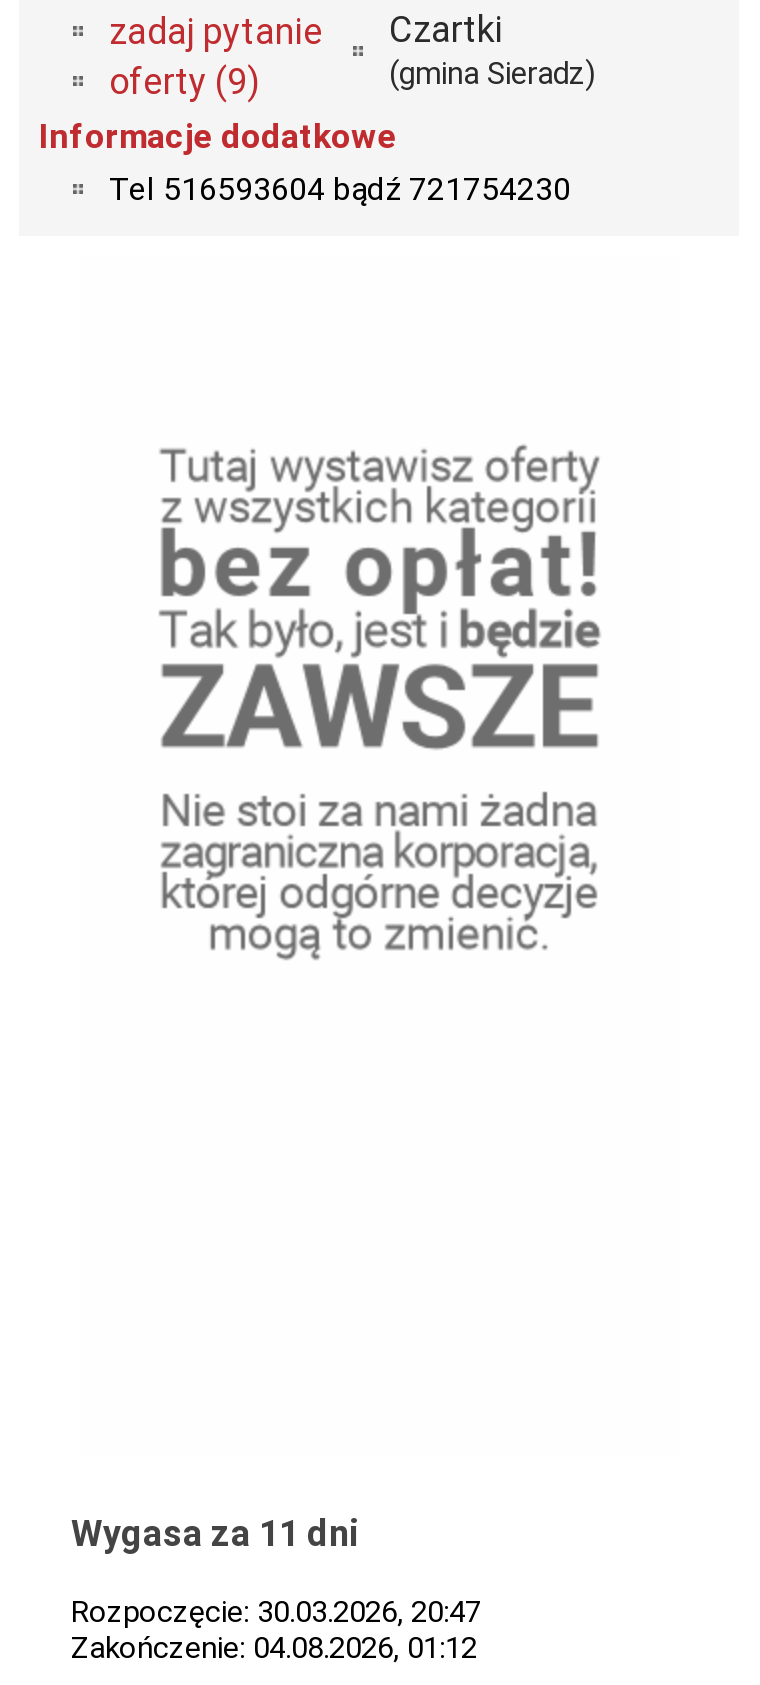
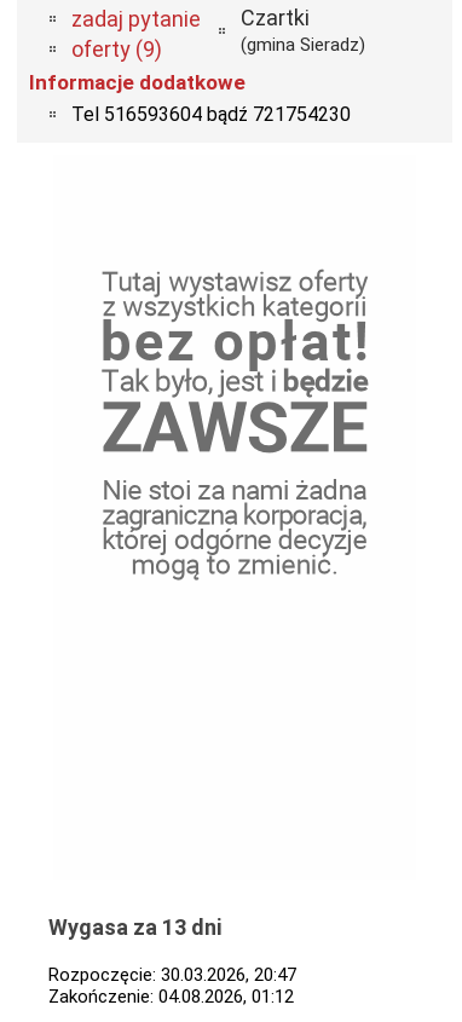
- Wygasa za 11 dni
+ Wygasa za 13 dni
